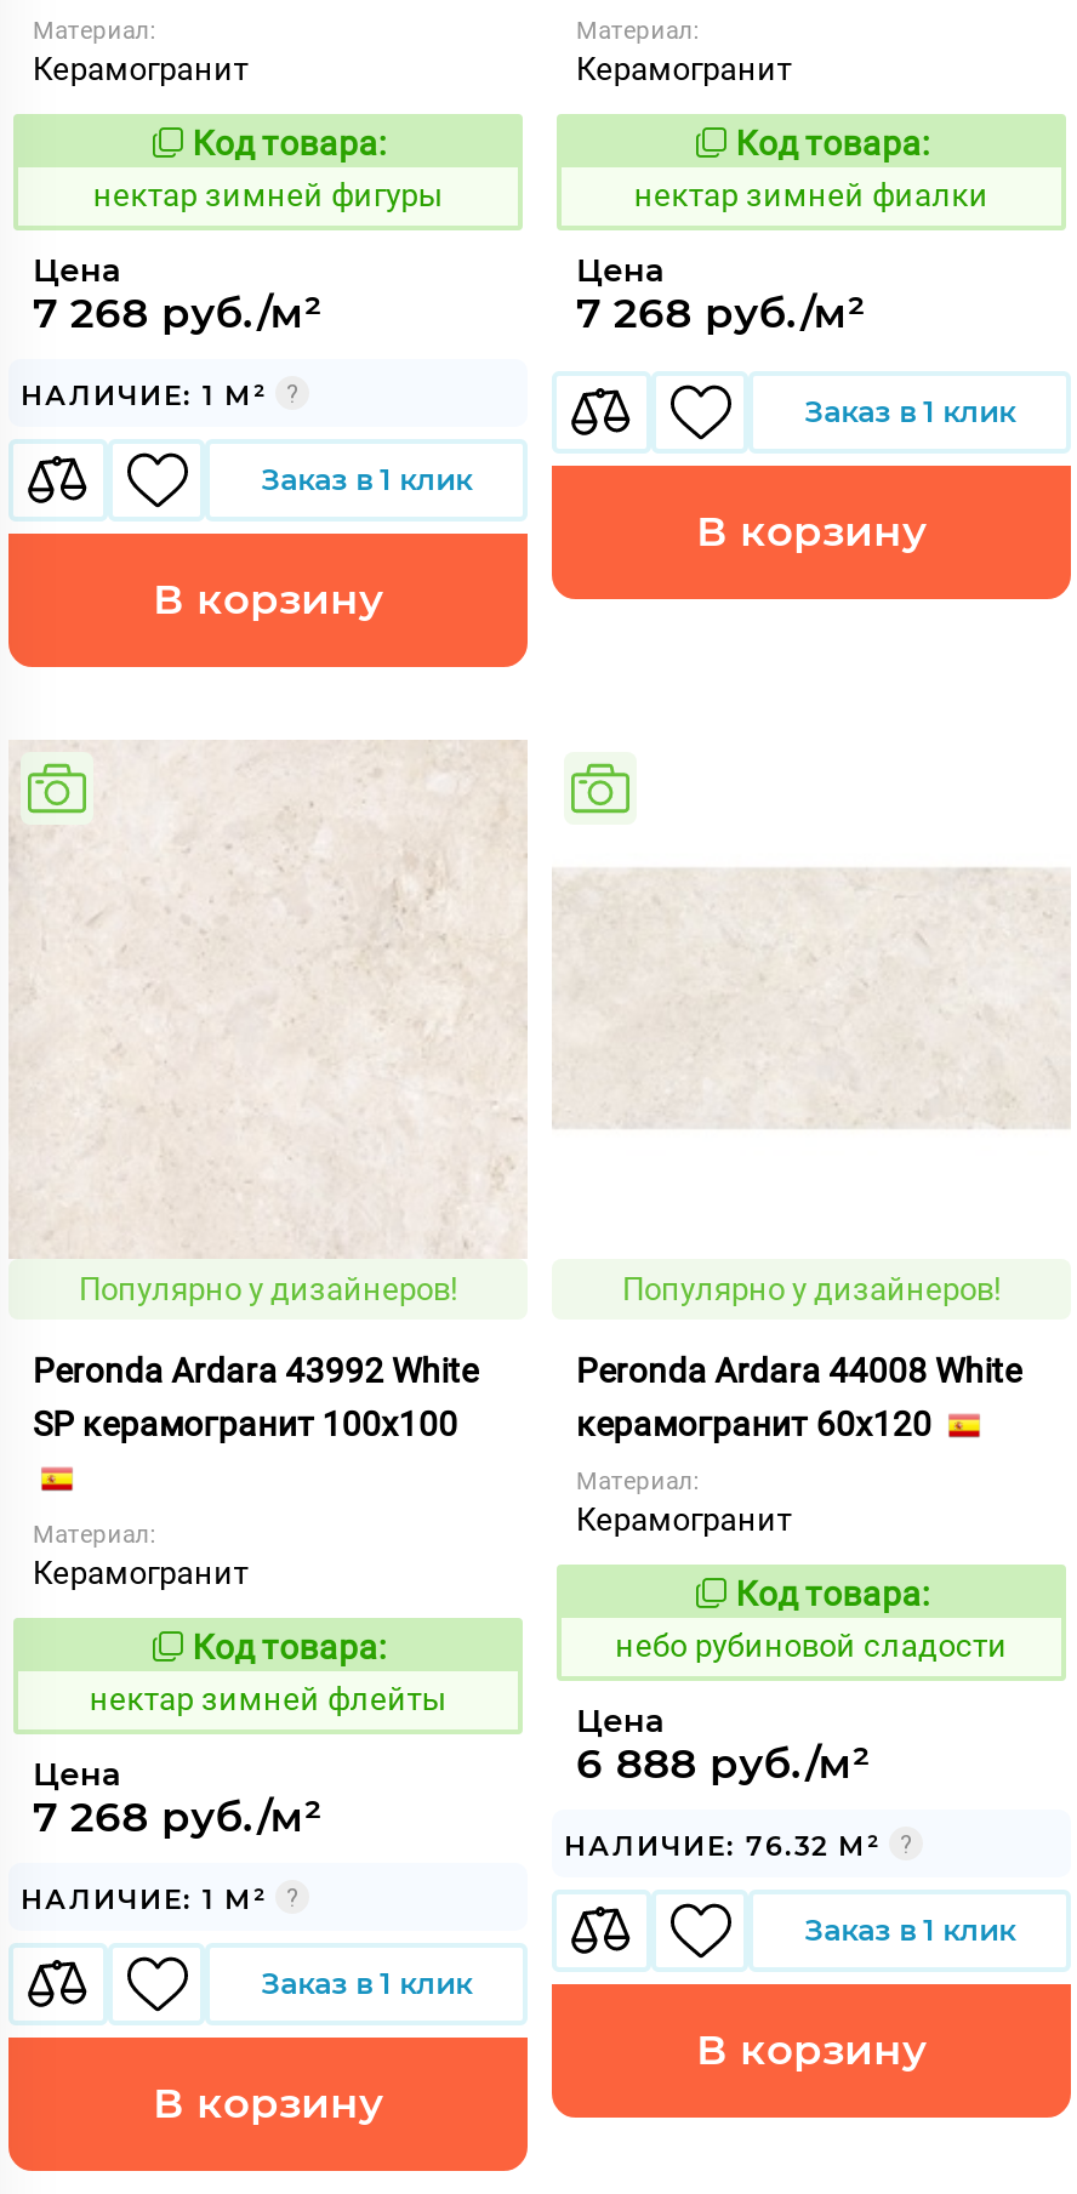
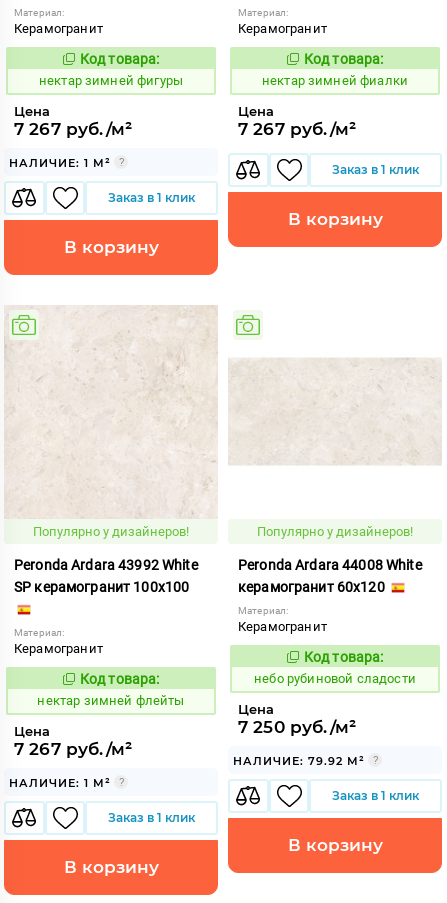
- 7 268 руб./м²
+ 7 267 руб./м²

- 7 268 руб./м²
+ 7 267 руб./м²

- 6 888 руб./м²
+ 7 250 руб./м²

- 7 268 руб./м²
+ 7 267 руб./м²

- НАЛИЧИЕ: 76.32 М²
+ НАЛИЧИЕ: 79.92 М²
